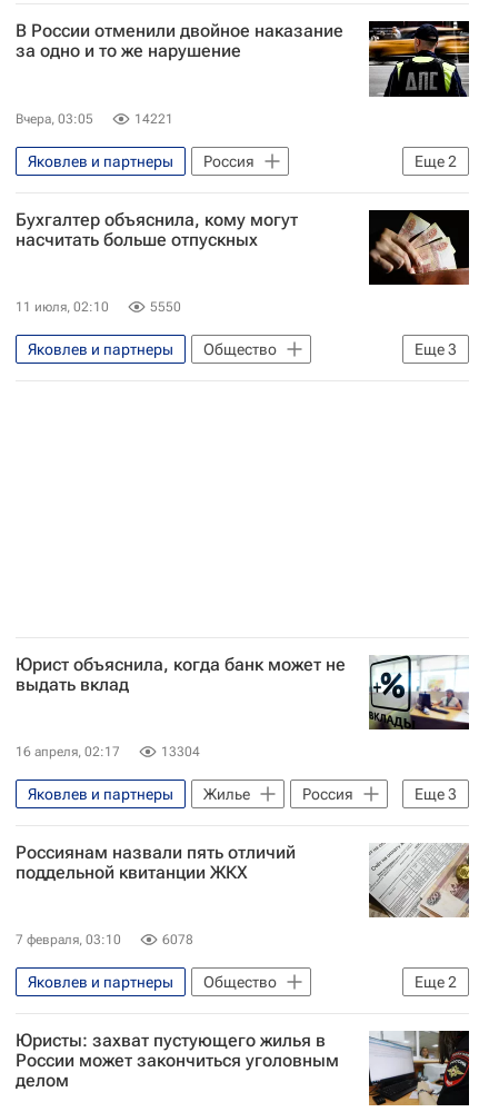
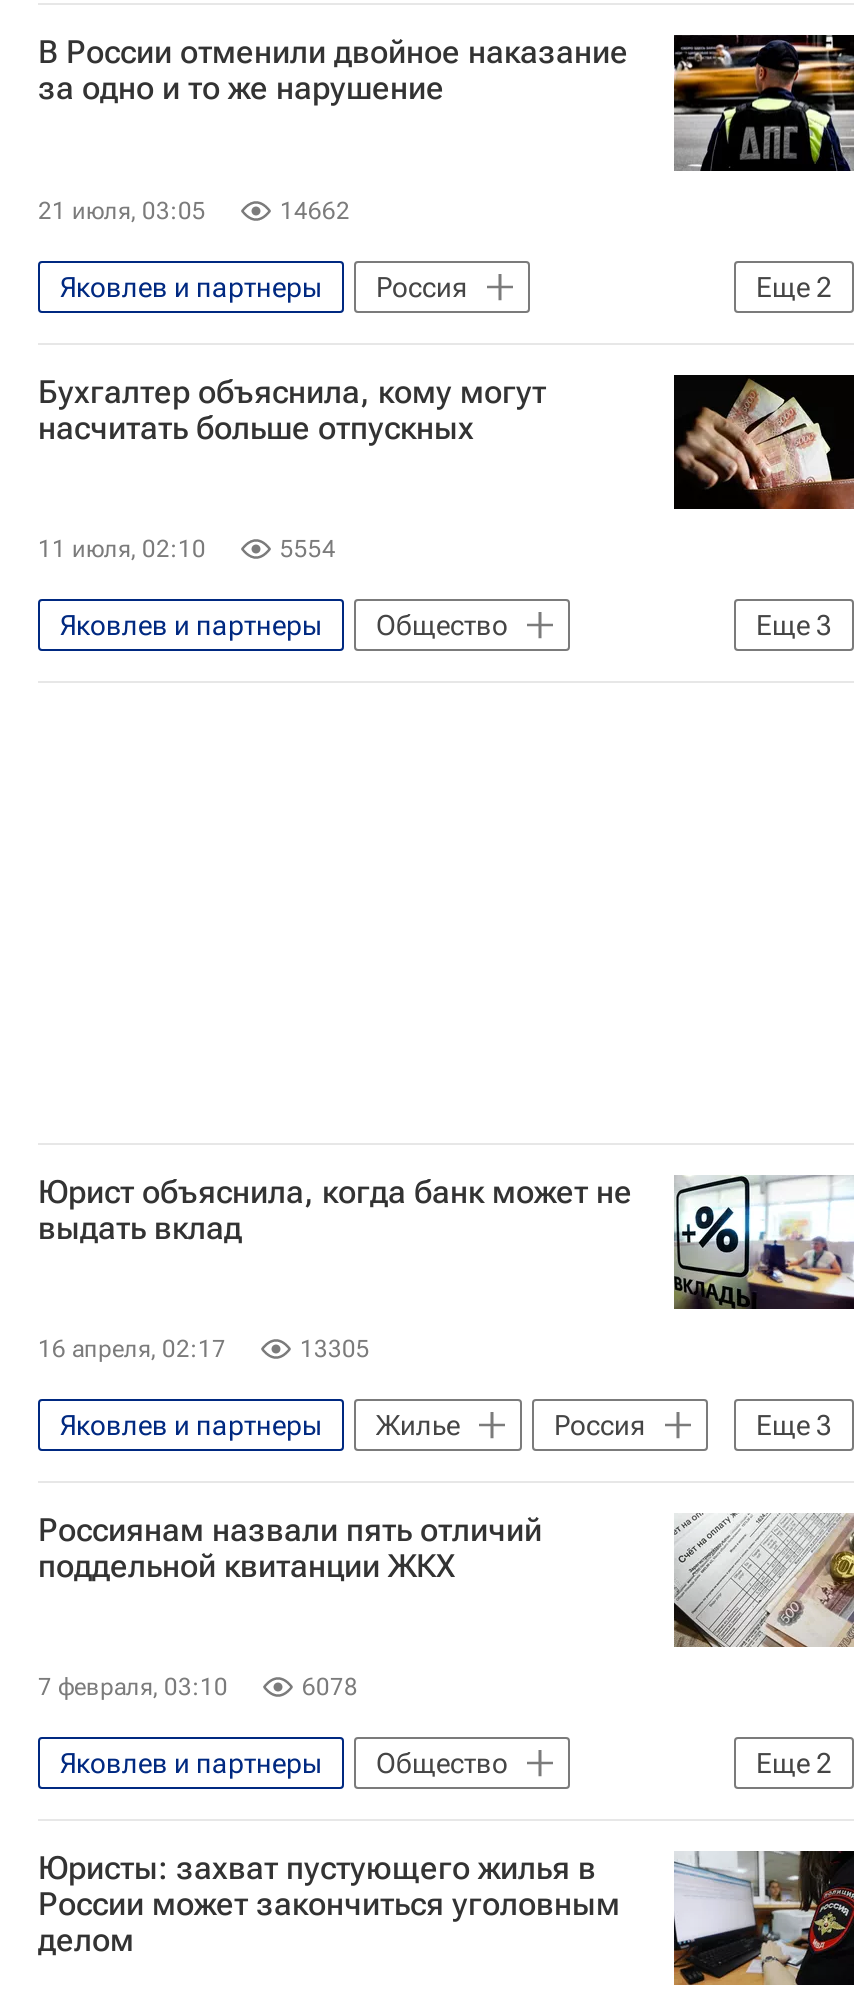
- Вчера, 03:05
- 14221
+ 21 июля, 03:05
+ 14662

- 5550
+ 5554

- 13304
+ 13305
